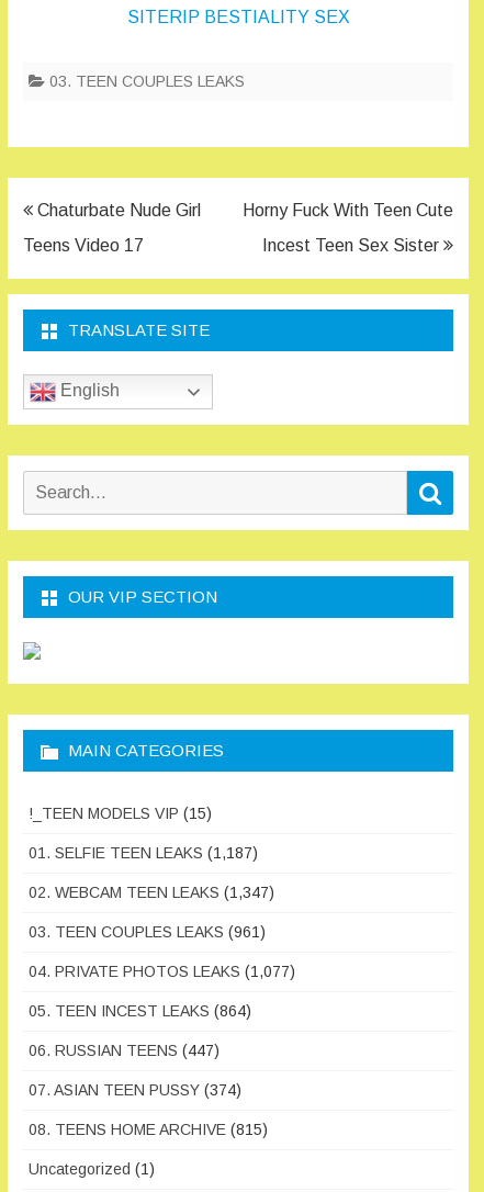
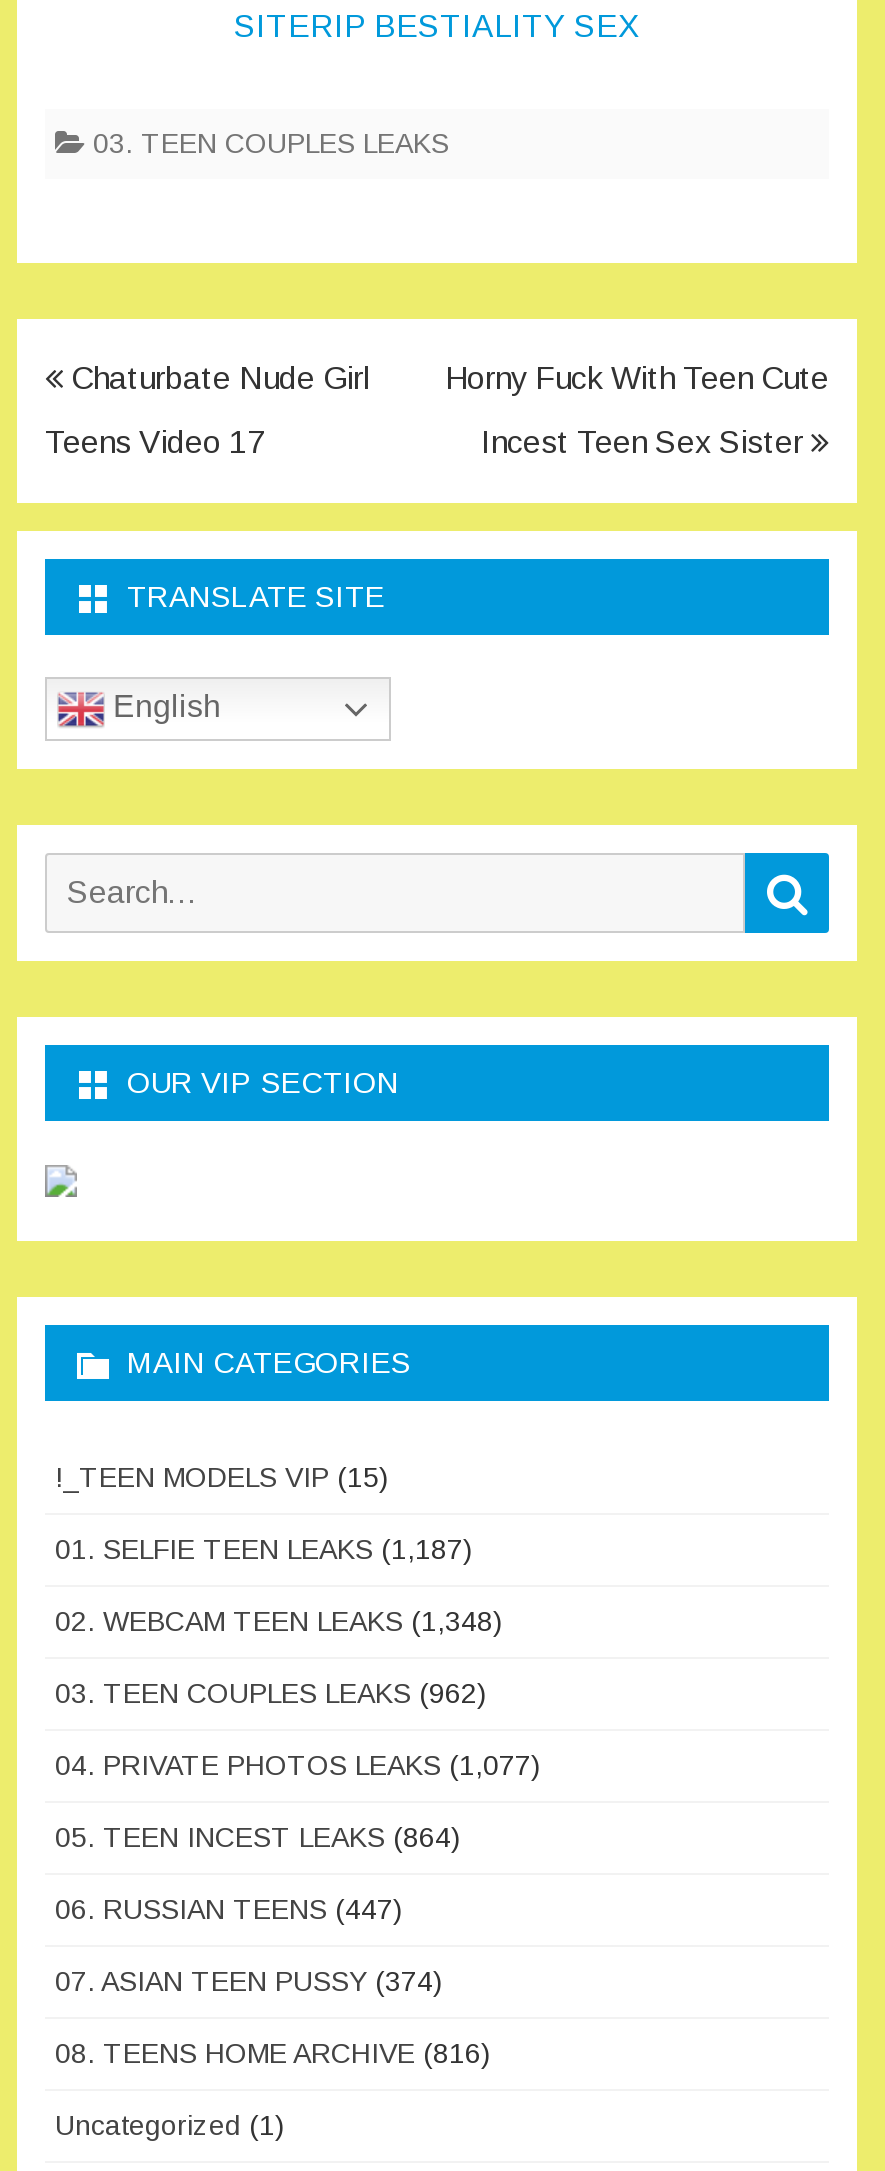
- 02. WEBCAM TEEN LEAKS (1,347)
+ 02. WEBCAM TEEN LEAKS (1,348)

- 03. TEEN COUPLES LEAKS (961)
+ 03. TEEN COUPLES LEAKS (962)

- 08. TEENS HOME ARCHIVE (815)
+ 08. TEENS HOME ARCHIVE (816)
